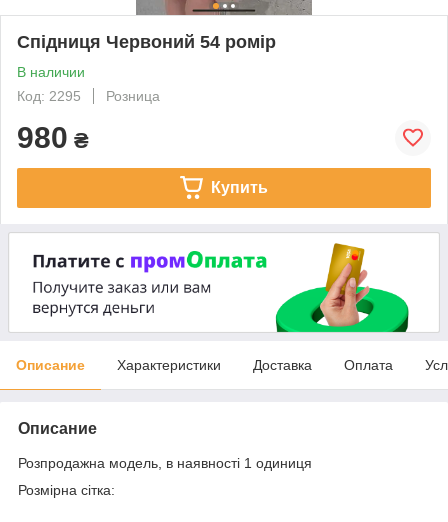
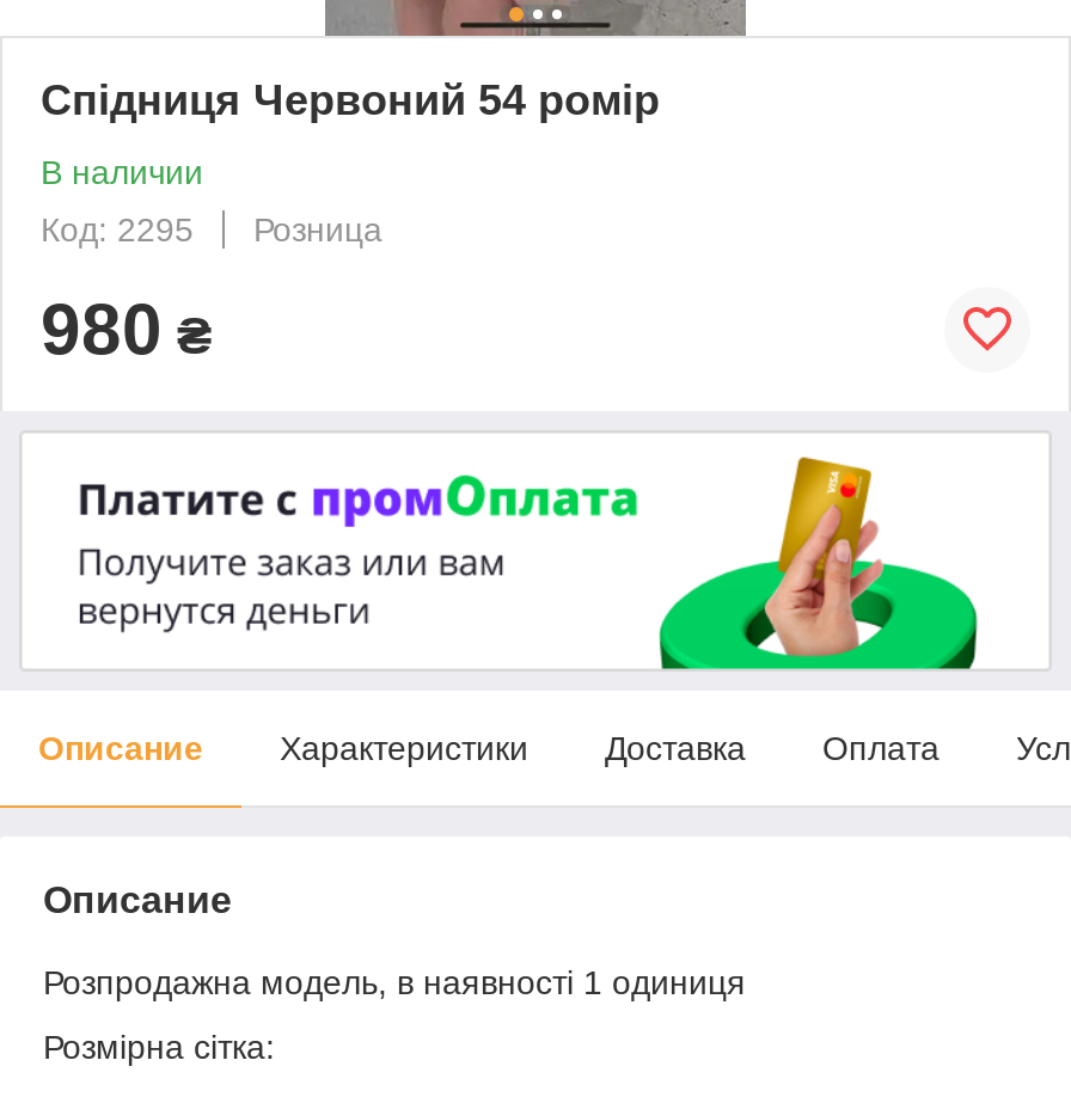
- Купить
